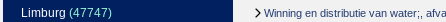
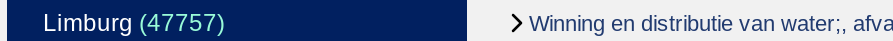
- Limburg (47747)
+ Limburg (47757)
